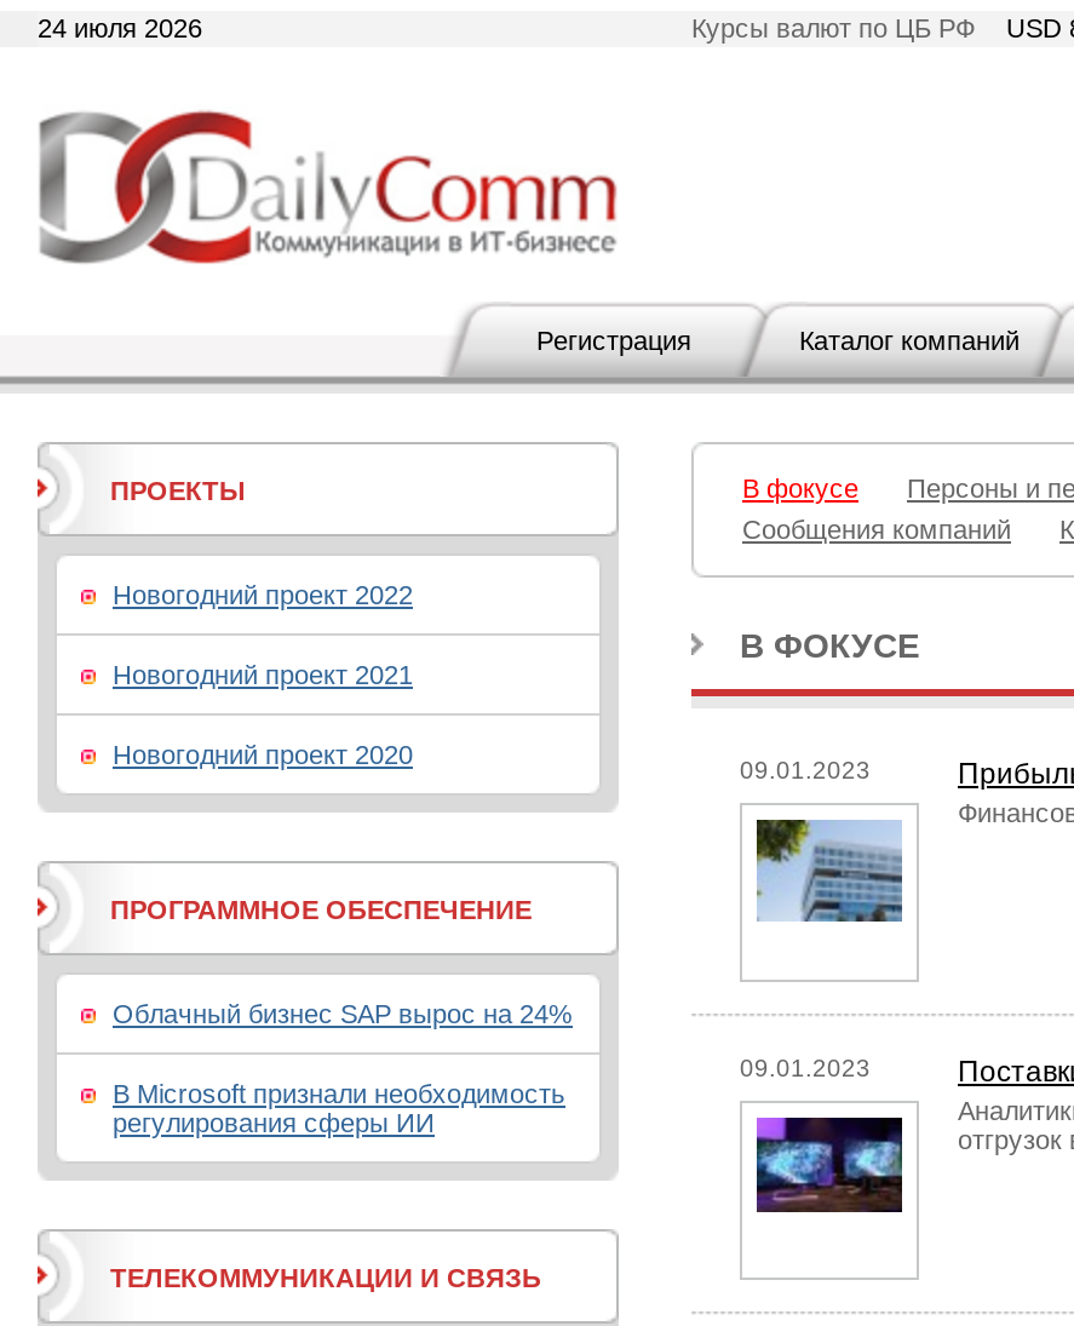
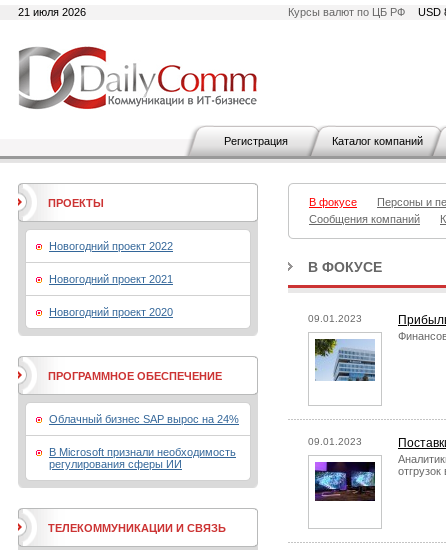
- 24 июля 2026
+ 21 июля 2026
